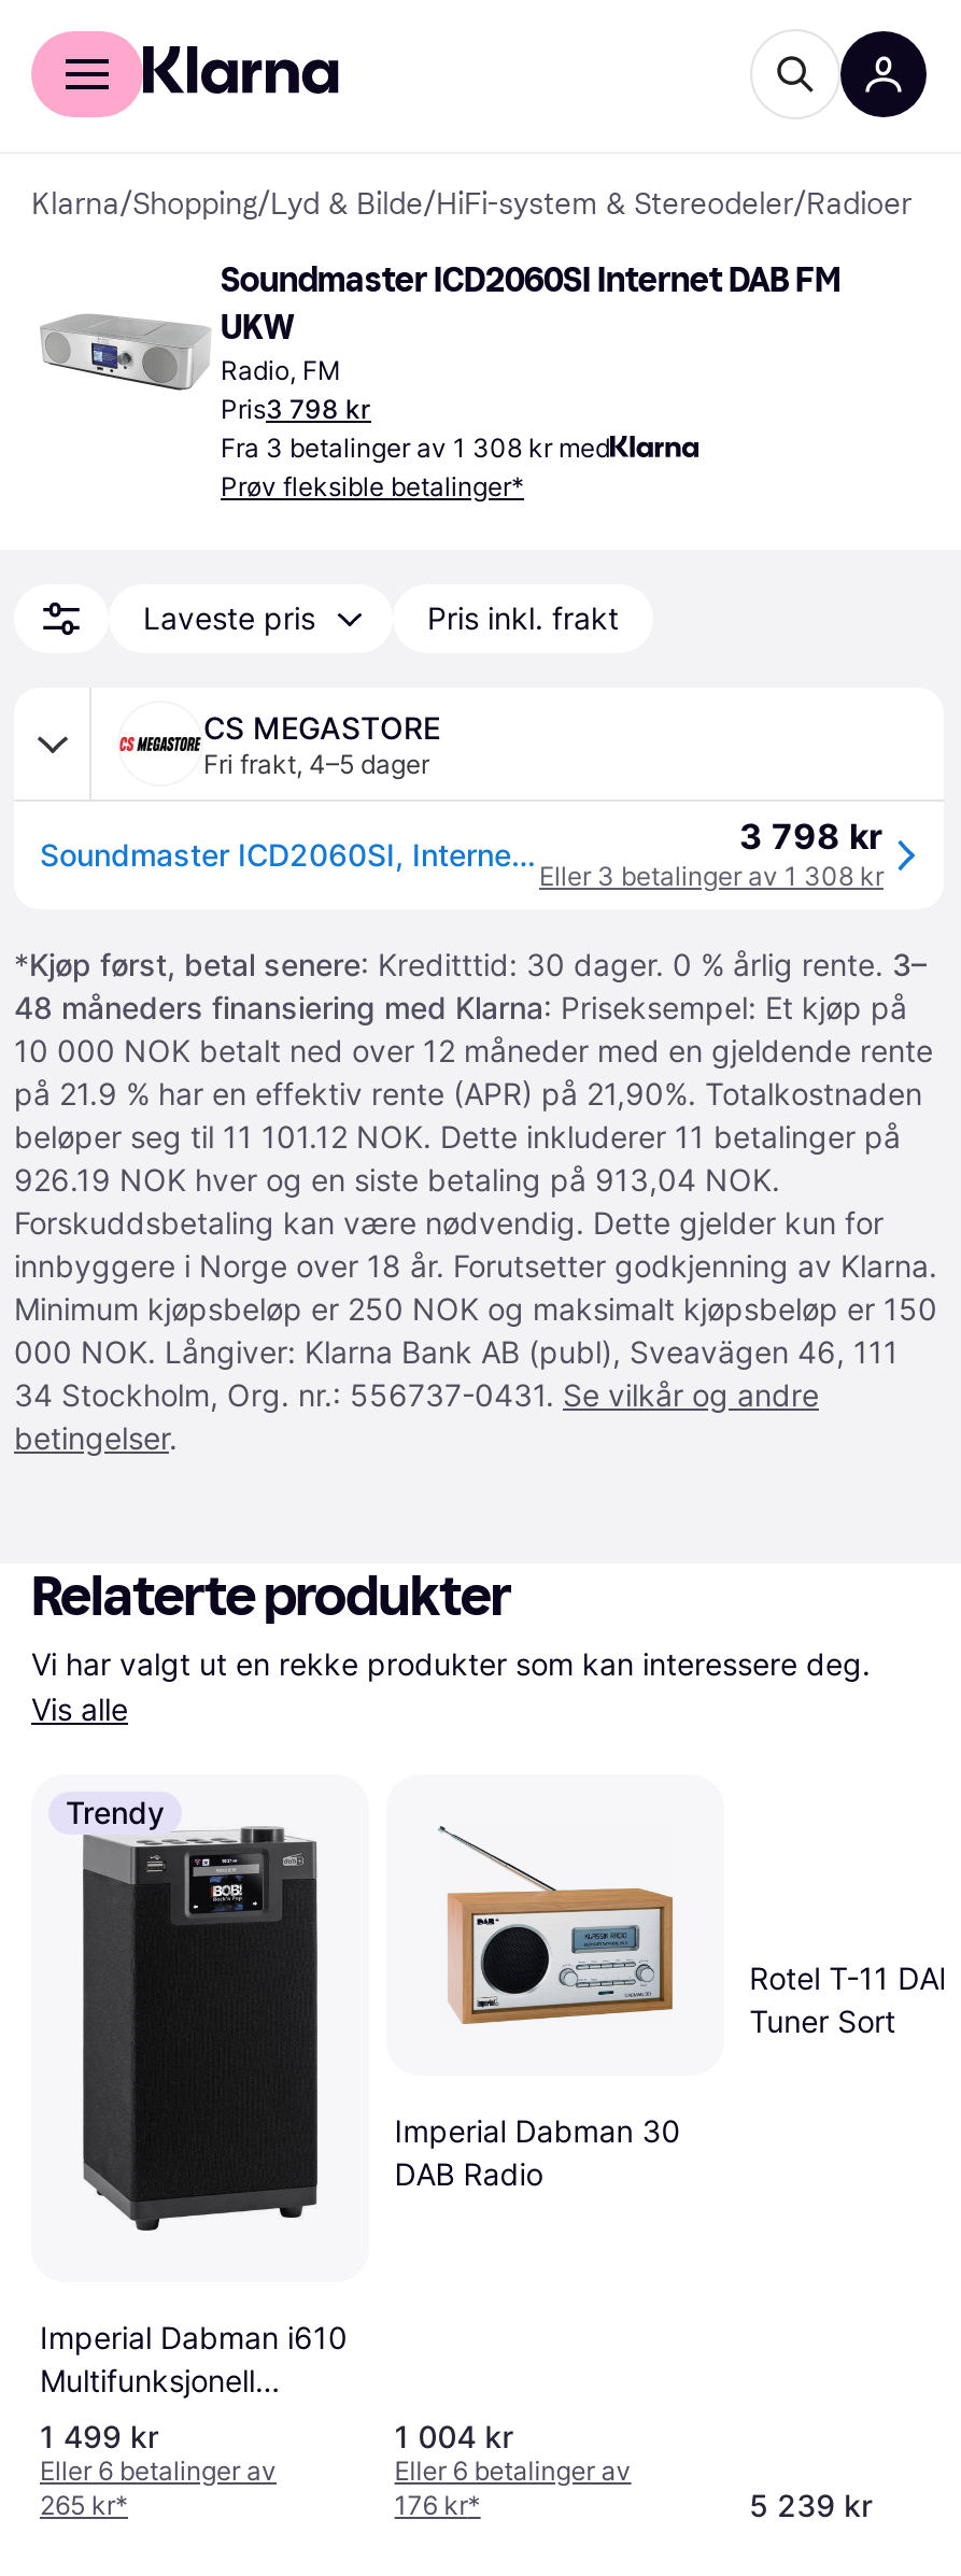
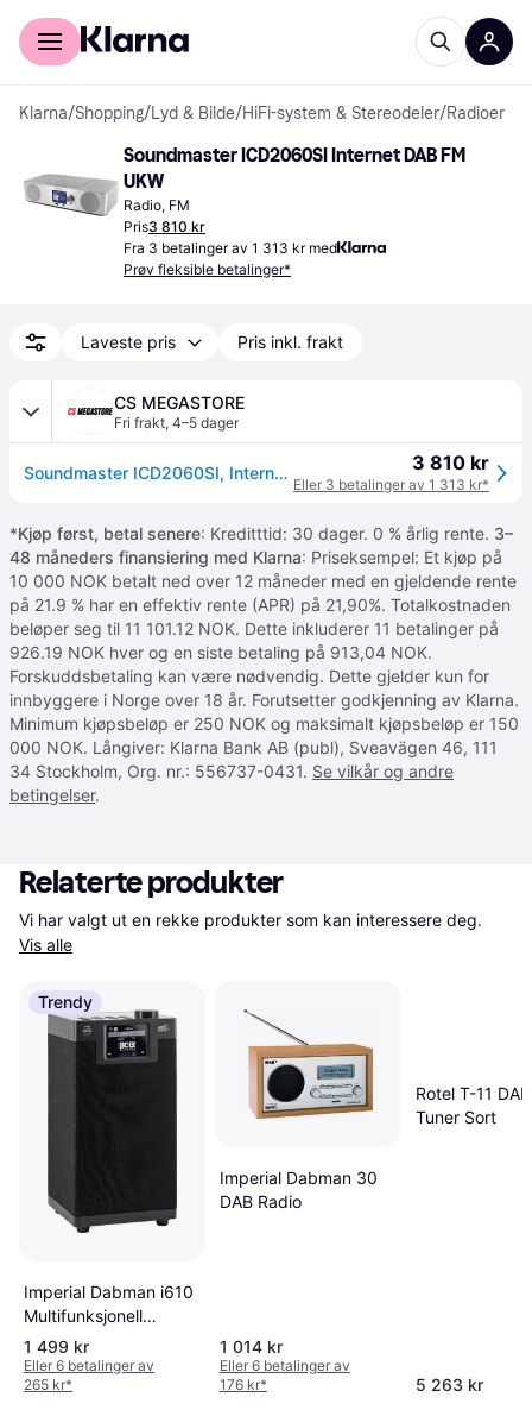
- Pris3 798 kr
+ Pris3 810 kr

- Fra 3 betalinger av 1 308 kr med
+ Fra 3 betalinger av 1 313 kr med

- 3 798 kr
+ 3 810 kr

- Eller 3 betalinger av 1 308 kr
+ Eller 3 betalinger av 1 313 kr*

- 1 004 kr
+ 1 014 kr

- 5 239 kr
+ 5 263 kr
